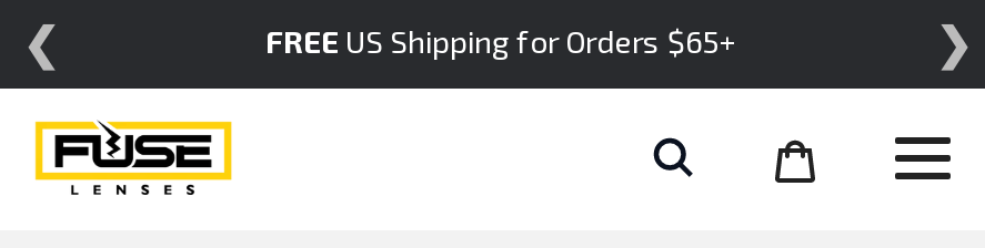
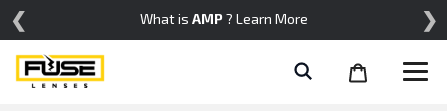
- FREE US Shipping for Orders $65+
+ What is AMP? Learn More
